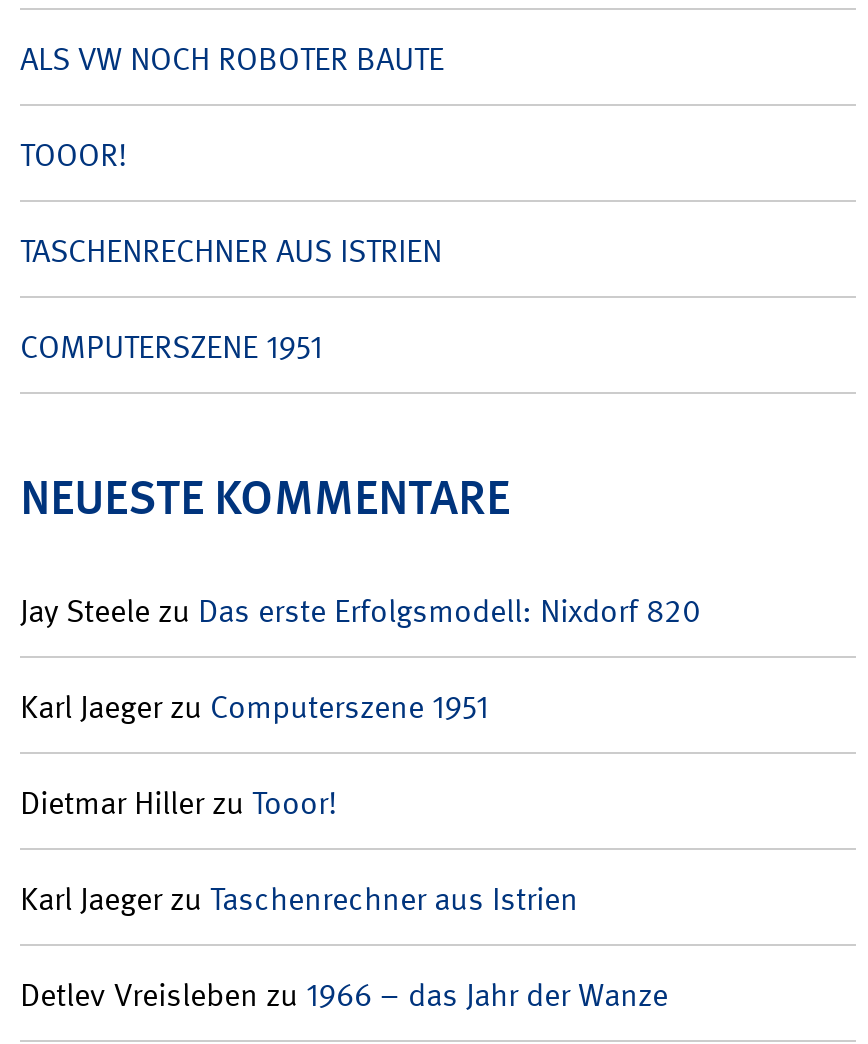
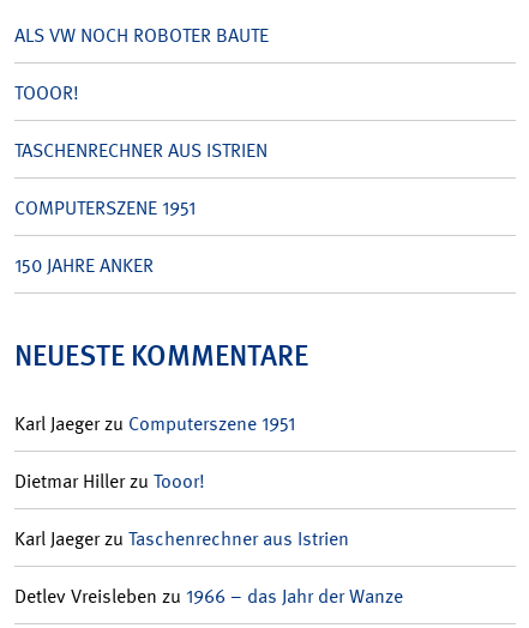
+ 150 JAHRE ANKER

moved down: NEUESTE KOMMENTARE

- Jay Steele zu Das erste Erfolgsmodell: Nixdorf 820
